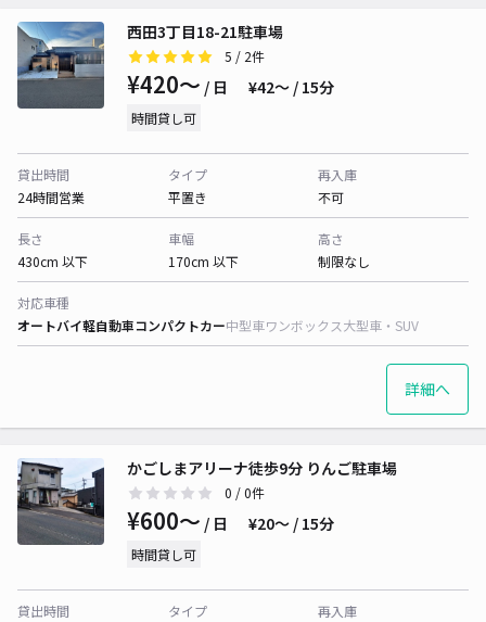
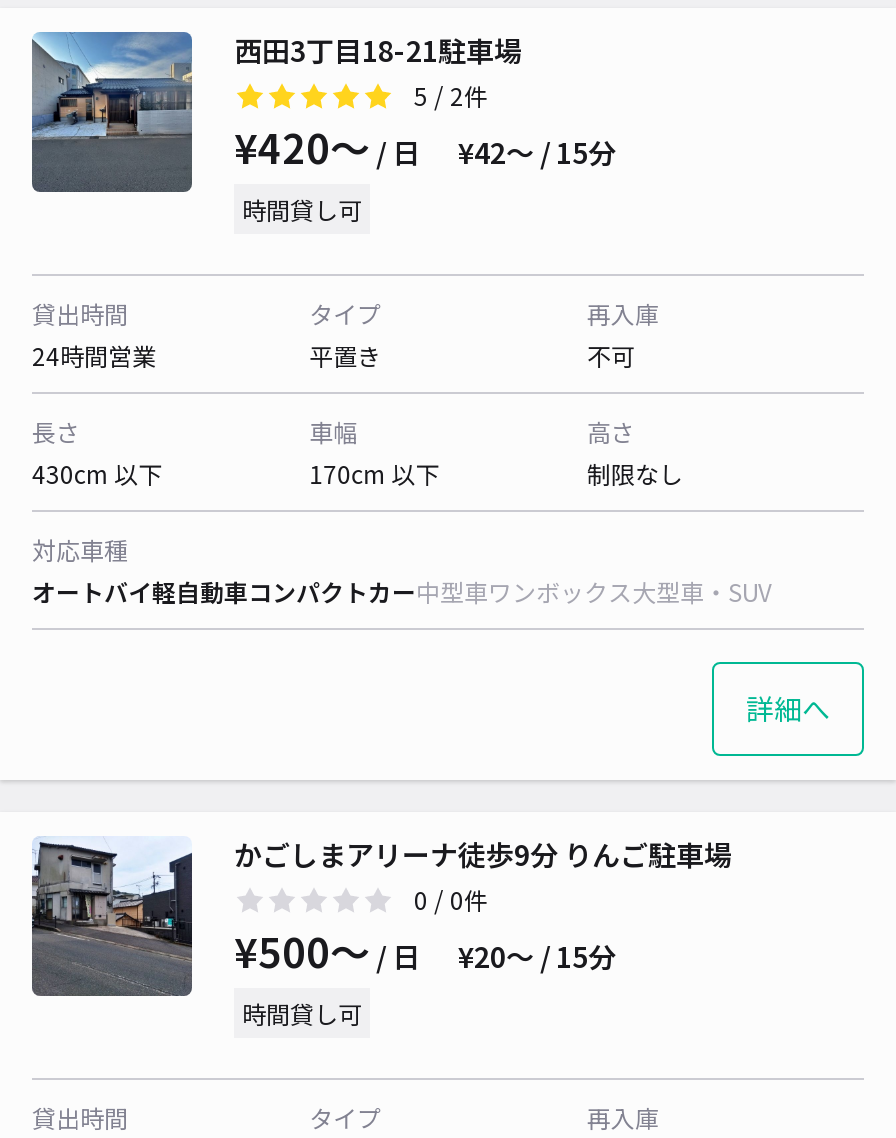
- ¥600〜/ 日 ¥20〜 / 15分
+ ¥500〜/ 日 ¥20〜 / 15分
